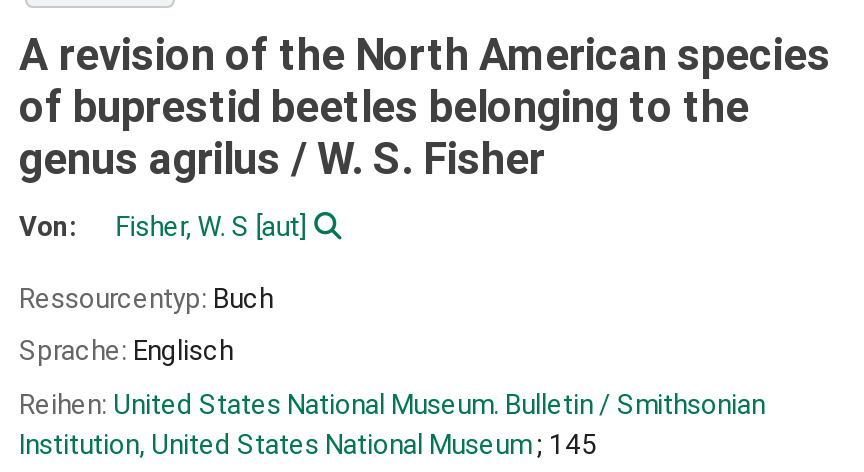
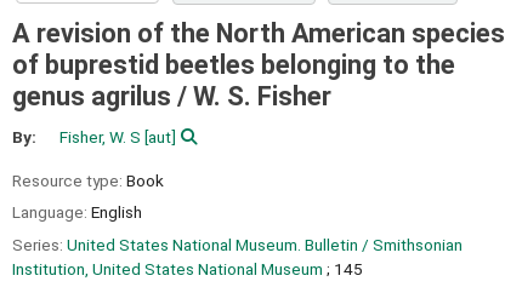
- Von:
+ By:

- Ressourcentyp: Buch
+ Resource type: Book

- Sprache: Englisch
+ Language: English

- Reihen: United States National Museum. Bulletin / Smithsonian
+ Series: United States National Museum. Bulletin / Smithsonian
